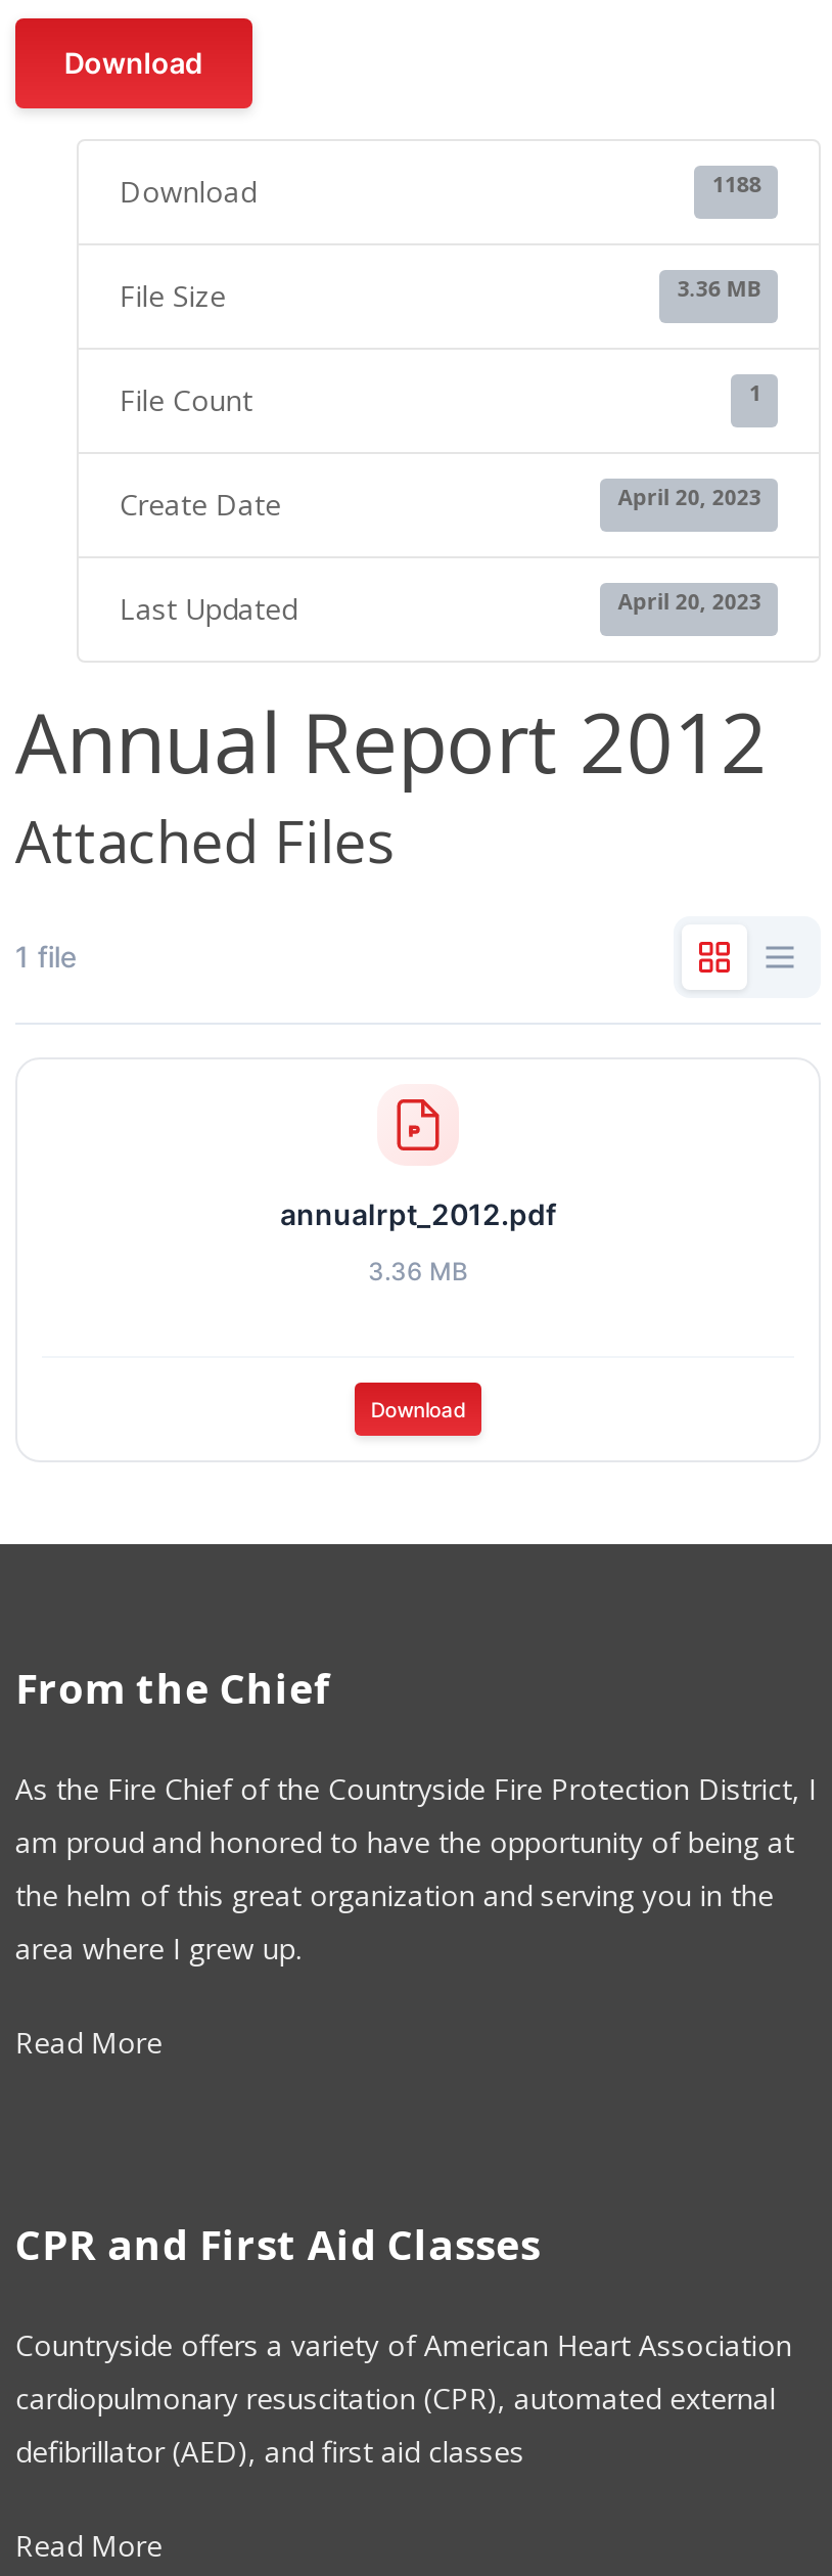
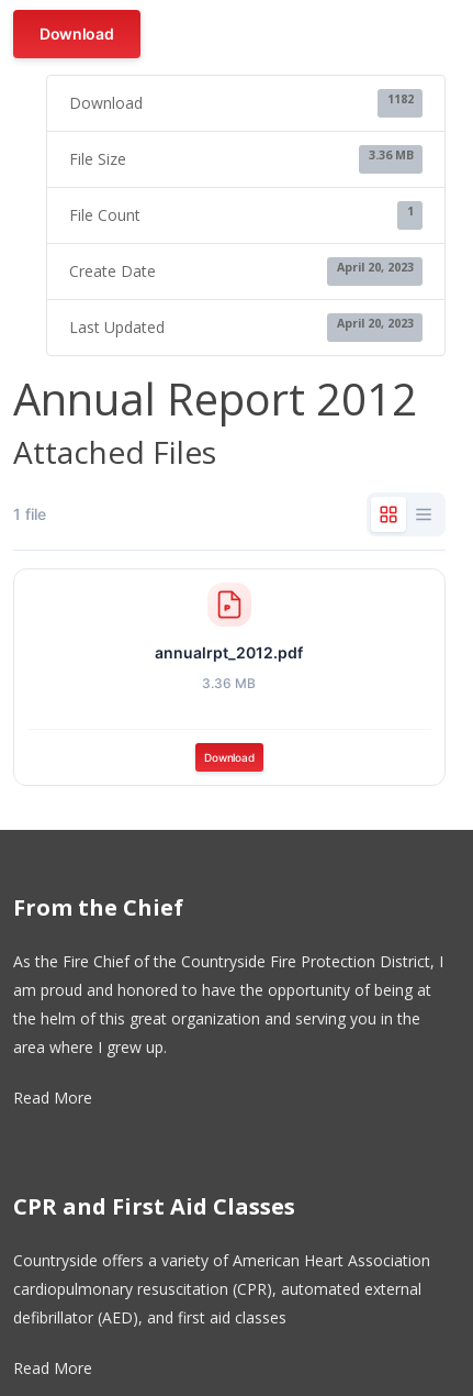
- 1188
+ 1182
